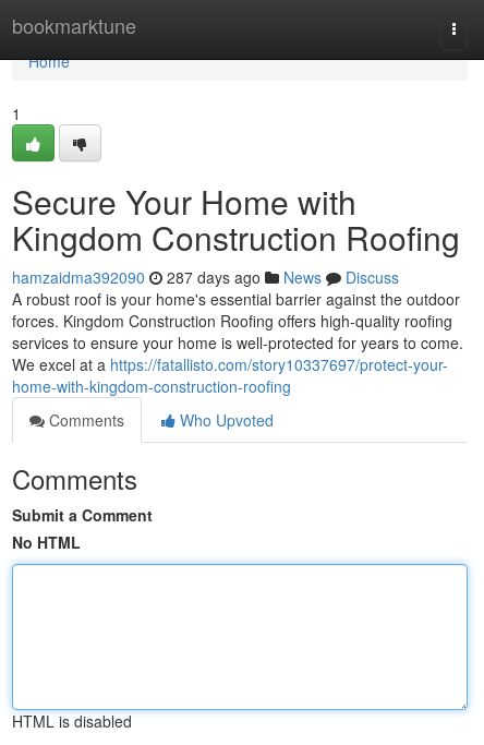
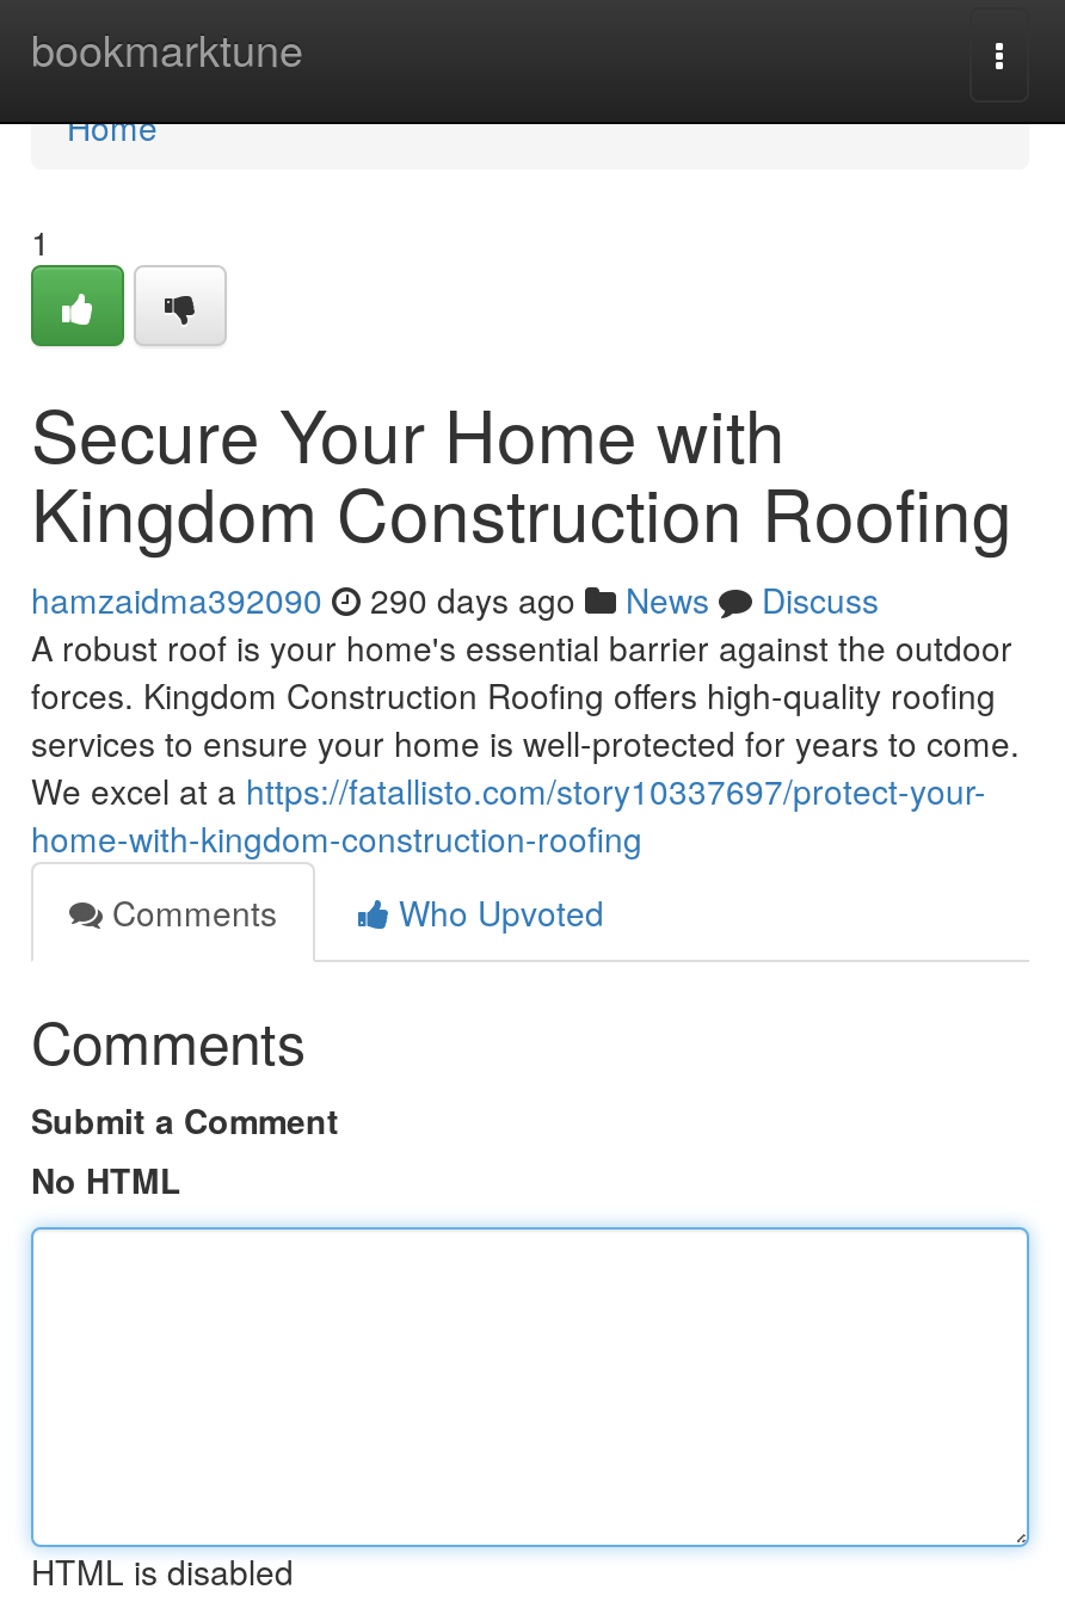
- hamzaidma392090 287 days ago News Discuss
+ hamzaidma392090 290 days ago News Discuss
